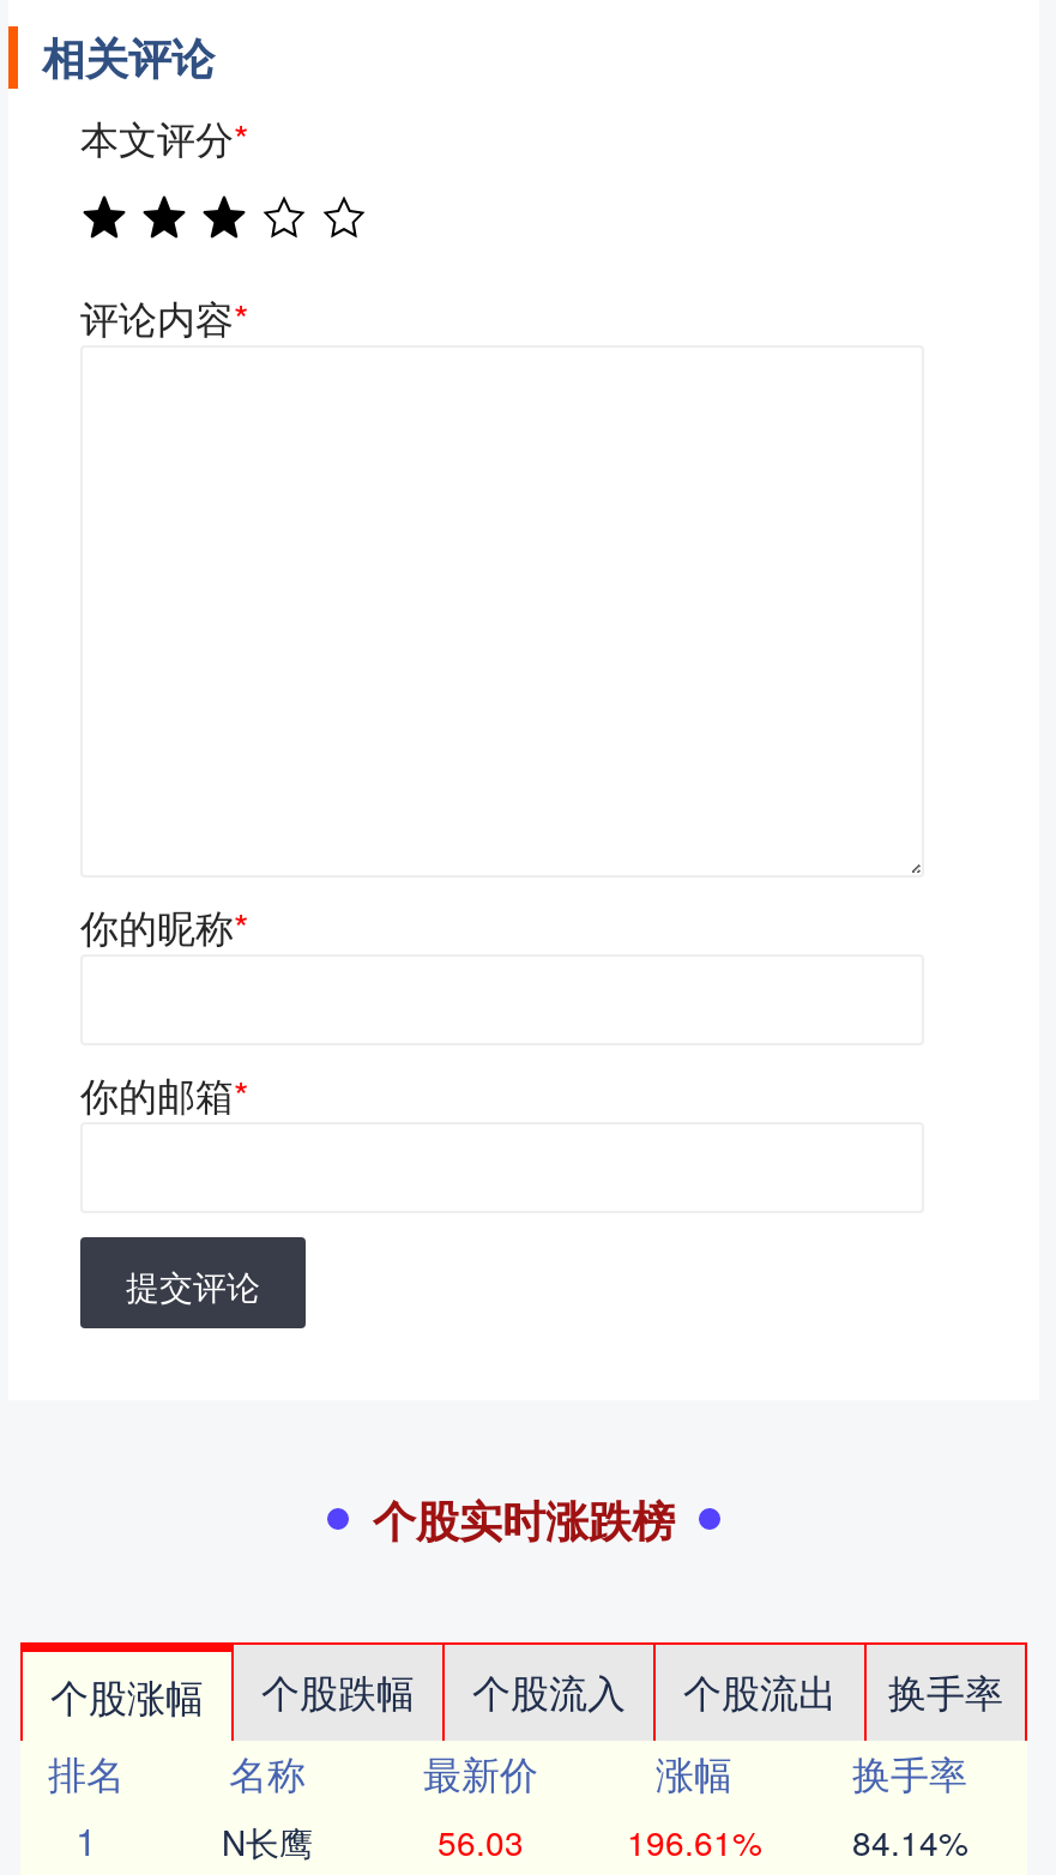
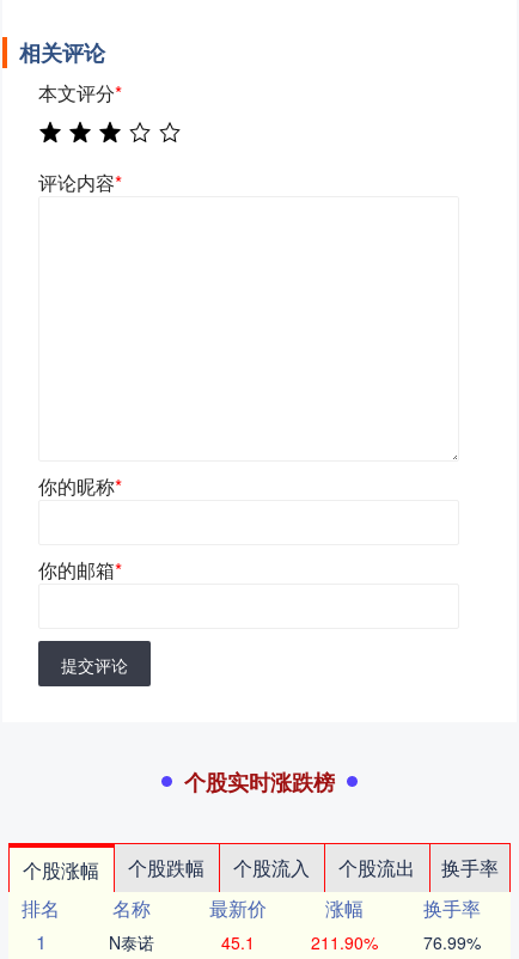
- N长鹰
+ N泰诺

- 56.03
+ 45.1

- 196.61%
+ 211.90%

- 84.14%
+ 76.99%
